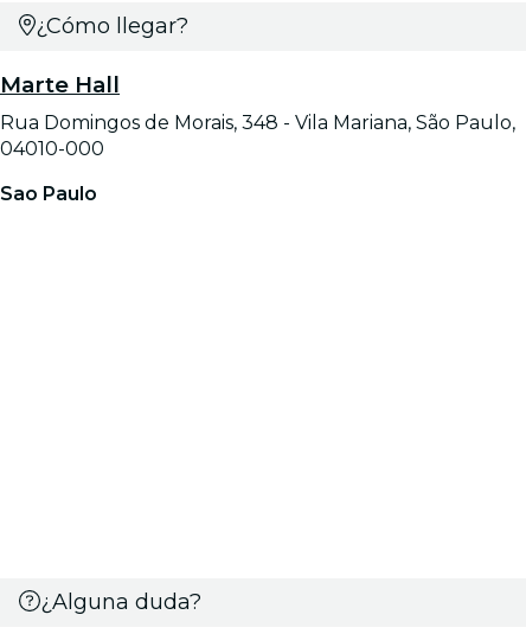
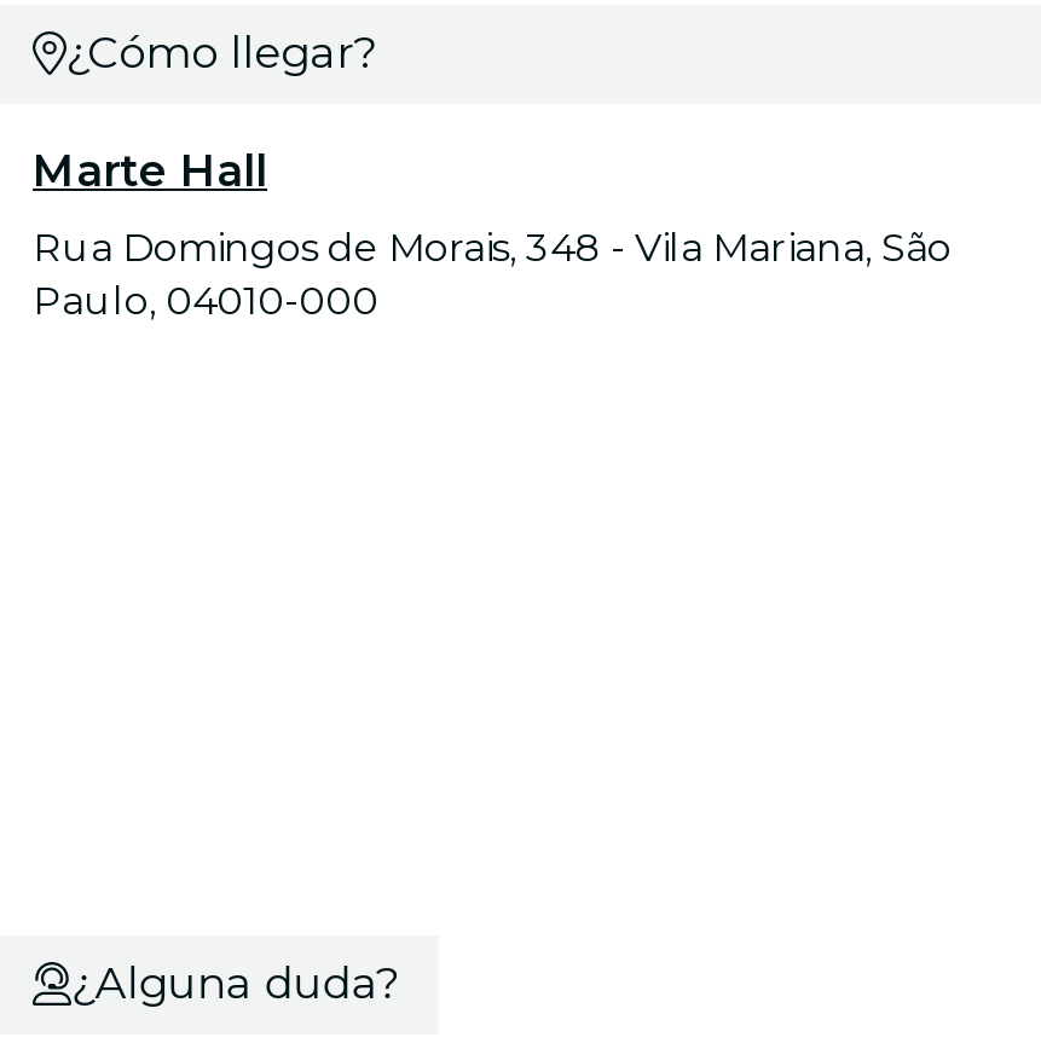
- Rua Domingos de Morais, 348 - Vila Mariana, São Paulo,
- 04010-000
- Sao Paulo
+ Rua Domingos de Morais, 348 - Vila Mariana, São
+ Paulo, 04010-000
